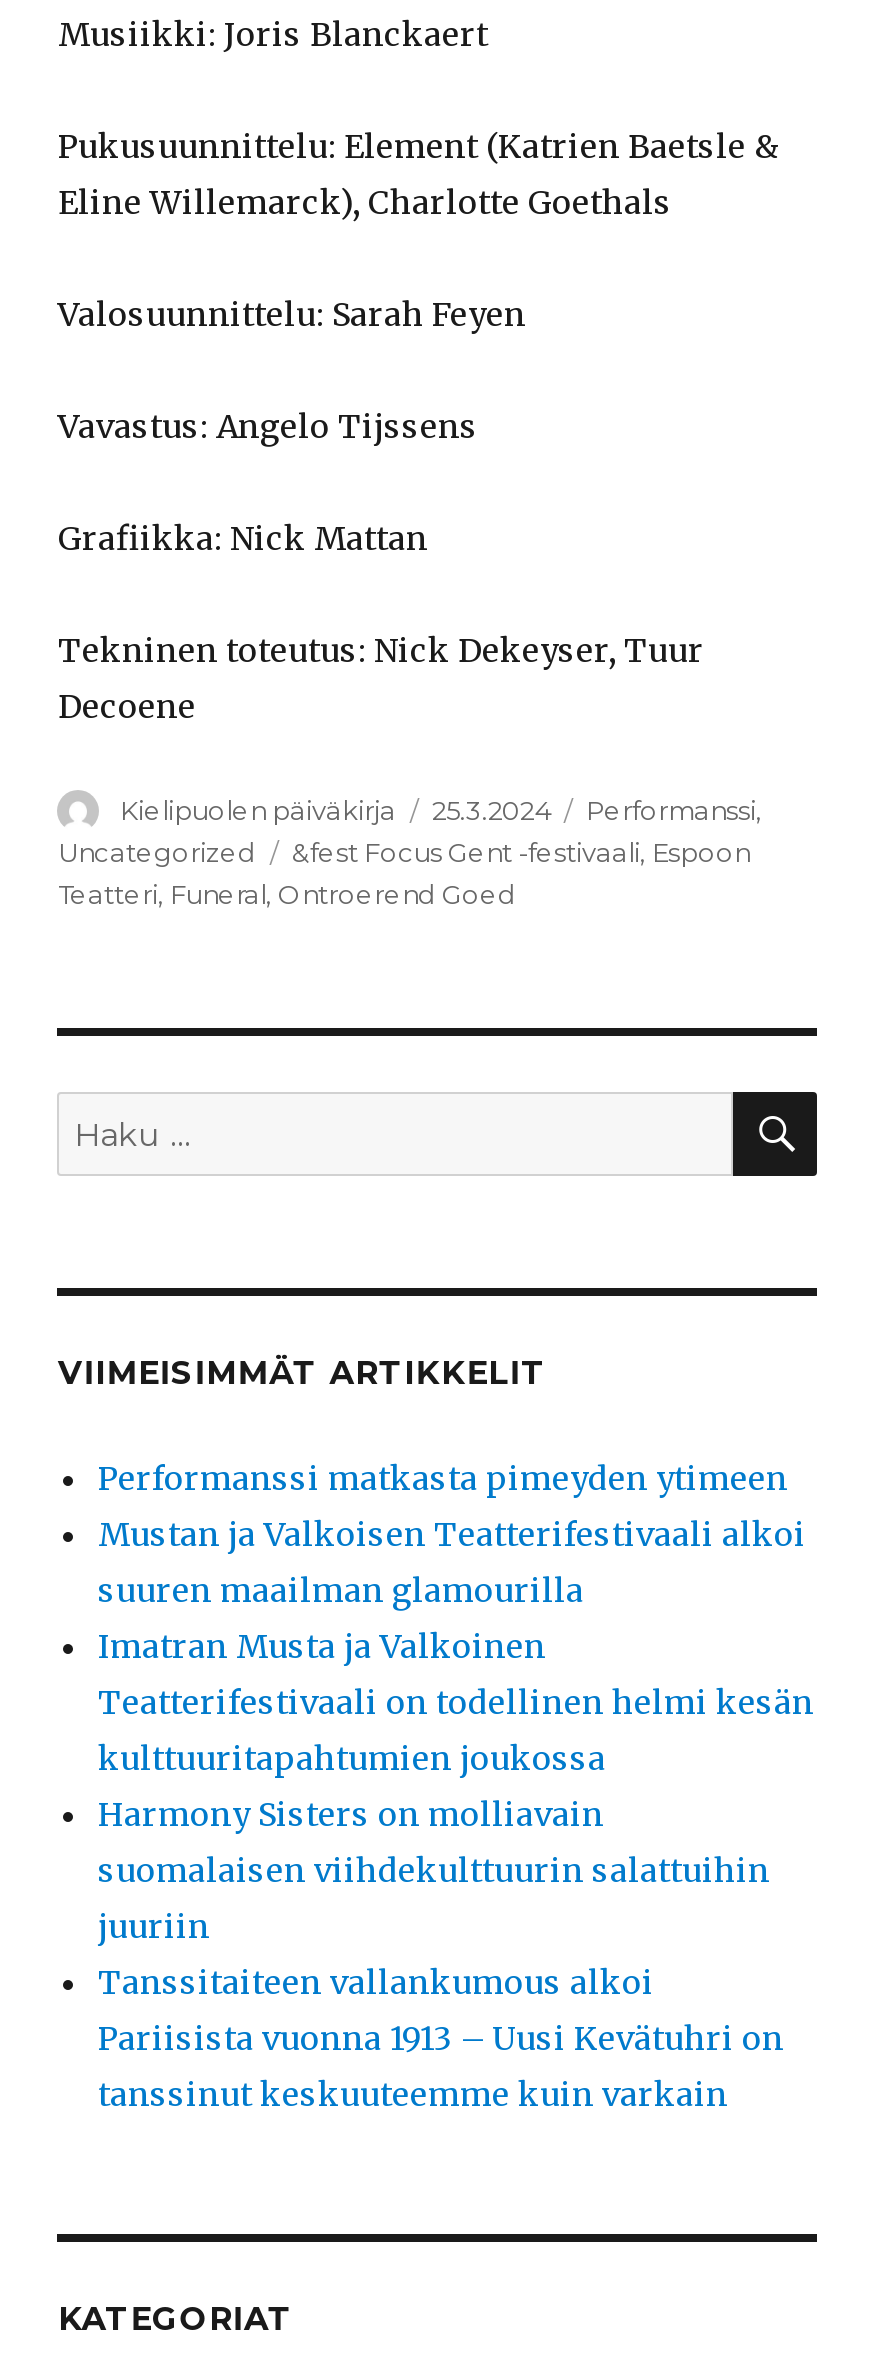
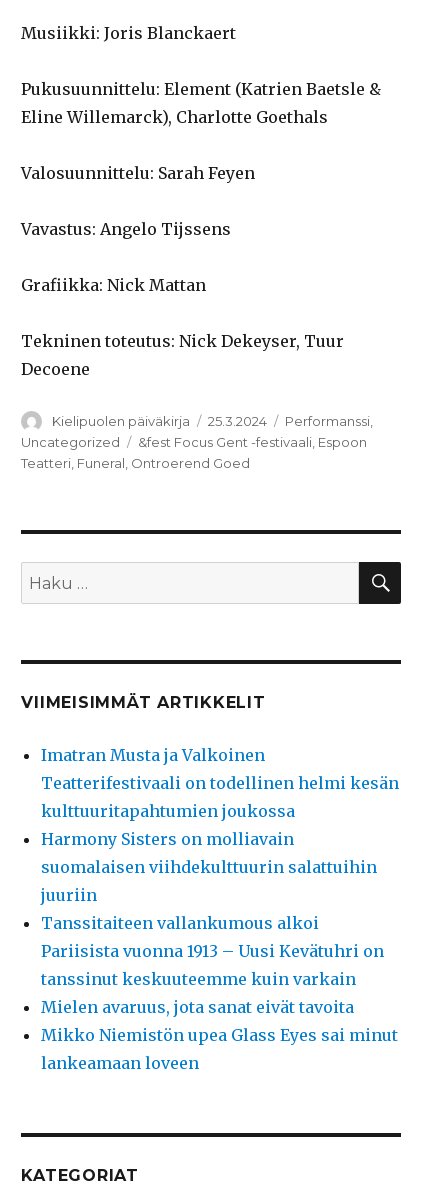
- Performanssi matkasta pimeyden ytimeen
- Mustan ja Valkoisen Teatterifestivaali alkoi
- suuren maailman glamourilla

moved up: Imatran Musta ja Valkoinen | Teatterifestivaali on todellinen helmi kesän | kulttuuritapahtumien joukossa | ... | Pariisista vuonna 1913 – Uusi Kevätuhri on | tanssinut keskuuteemme kuin varkain

+ Mielen avaruus, jota sanat eivät tavoita
+ Mikko Niemistön upea Glass Eyes sai minut
+ lankeamaan loveen
